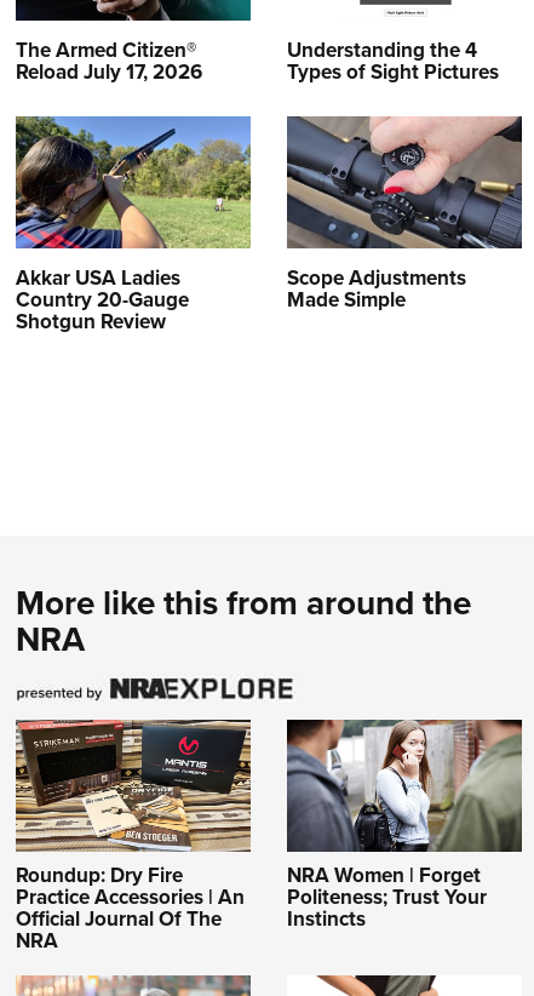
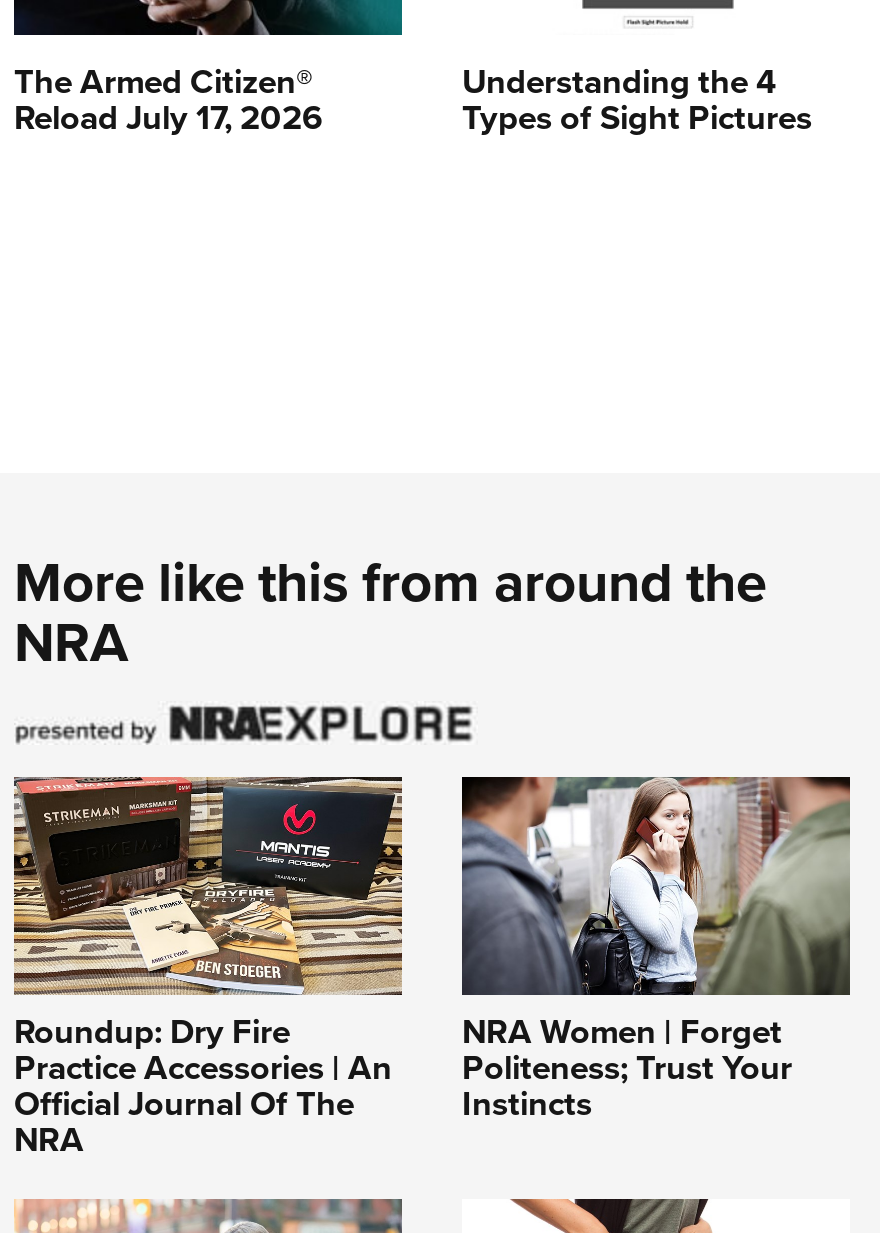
- [image]
- Akkar USA Ladies
- Country 20-Gauge
- Shotgun Review

- [image]
- Scope Adjustments
- Made Simple
